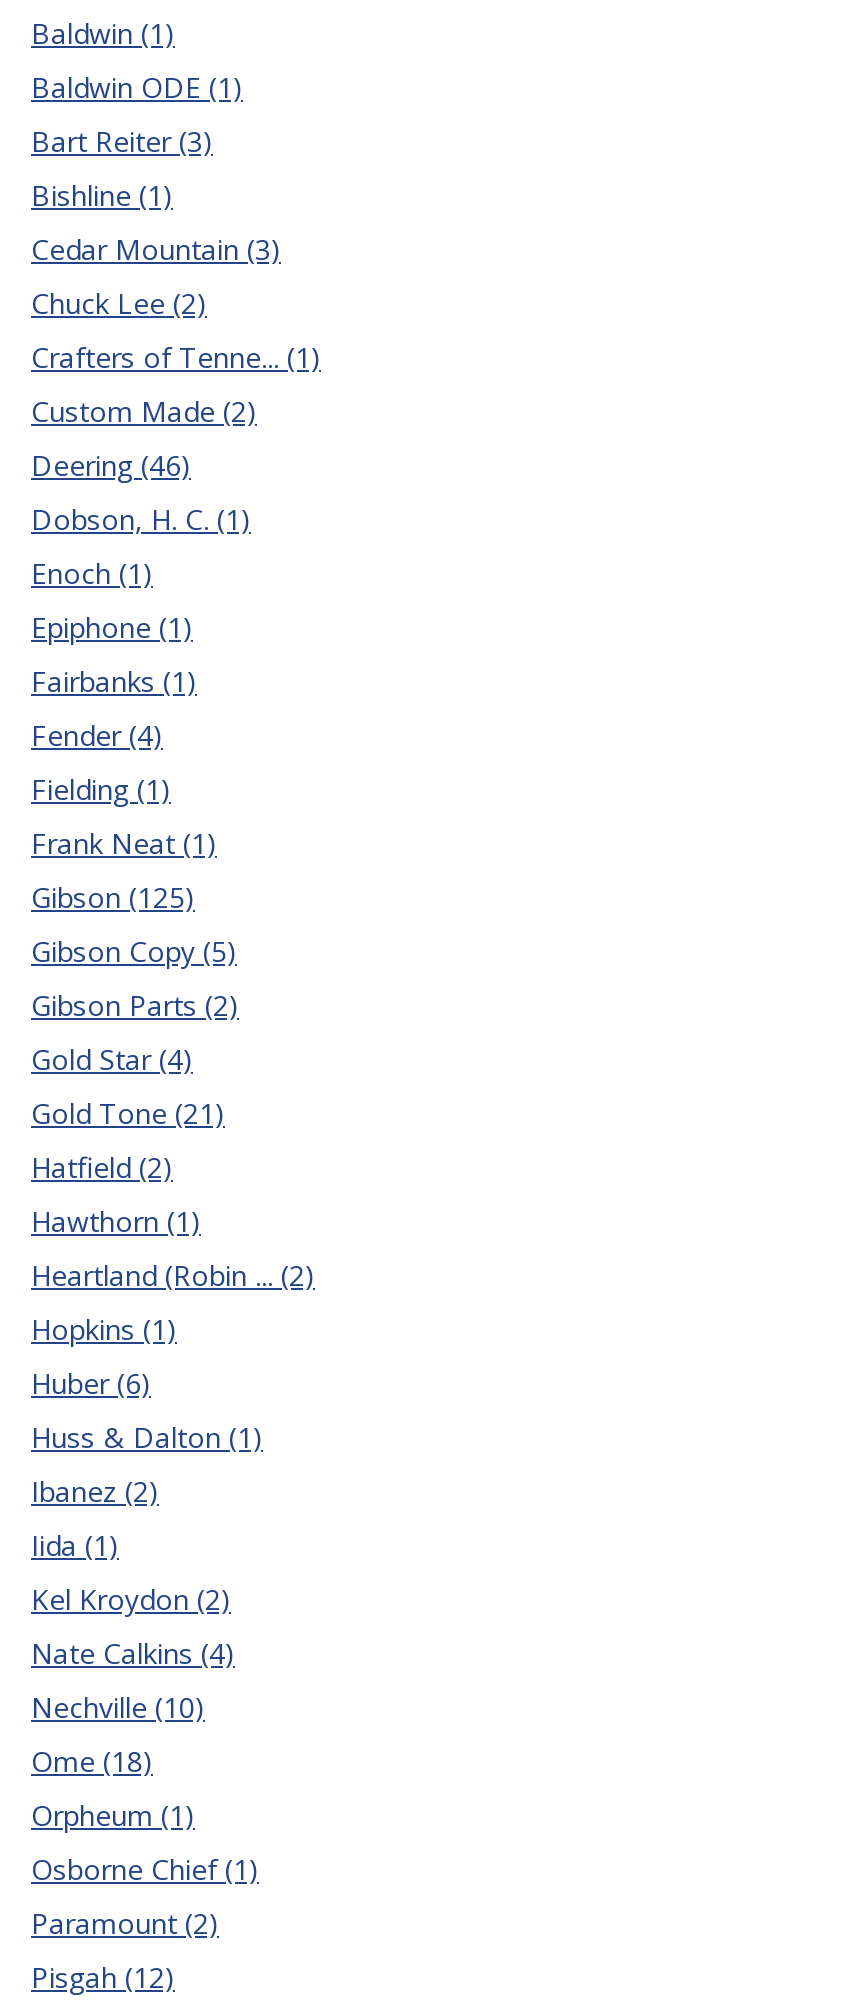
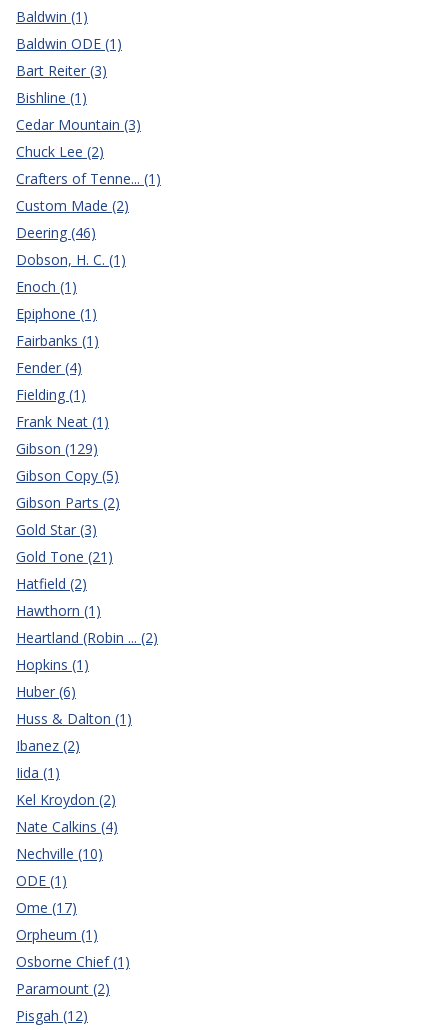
- Gibson (125)
+ Gibson (129)

- Gold Star (4)
+ Gold Star (3)

- Ome (18)
+ ODE (1)
+ Ome (17)
